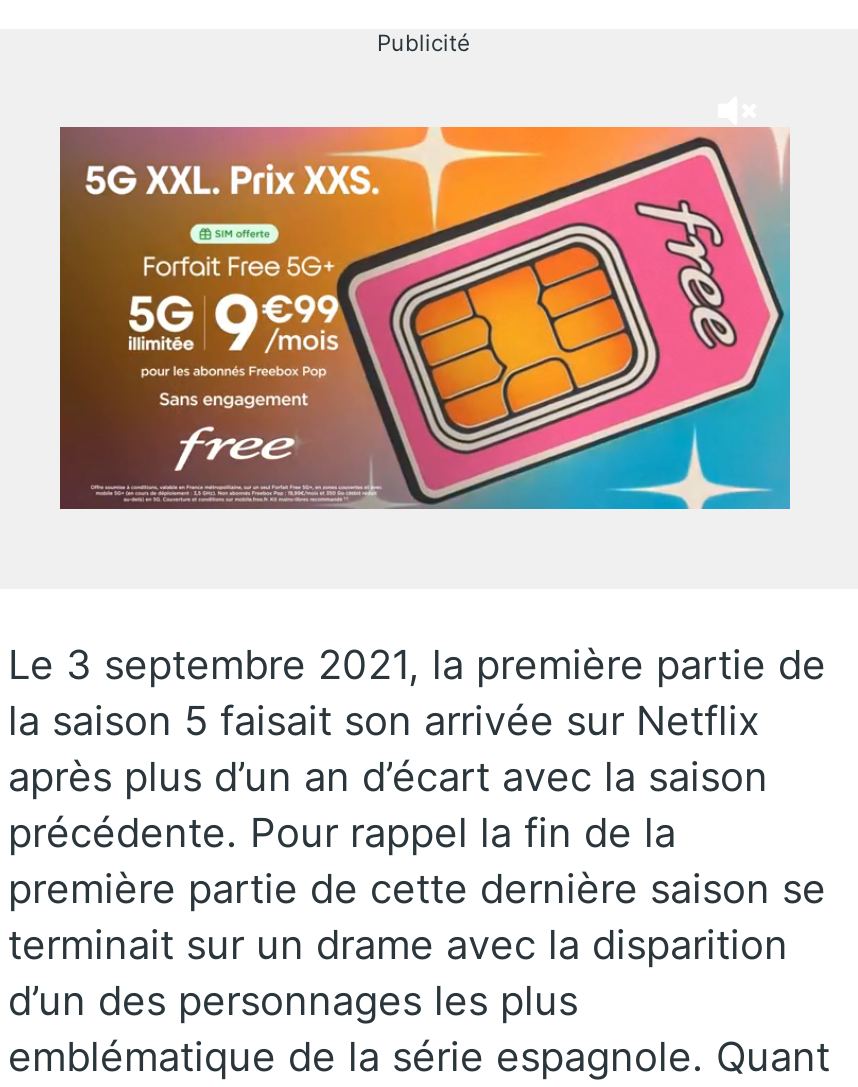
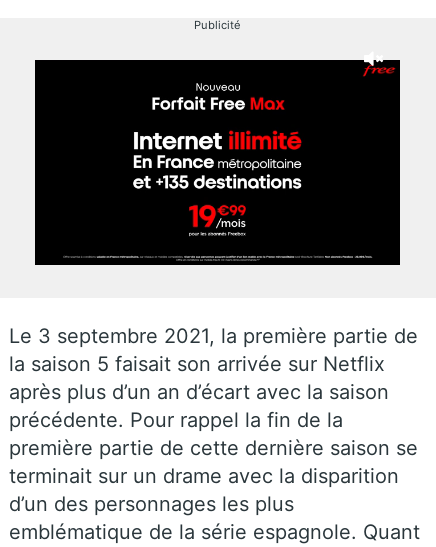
- [image]
+ [image]
